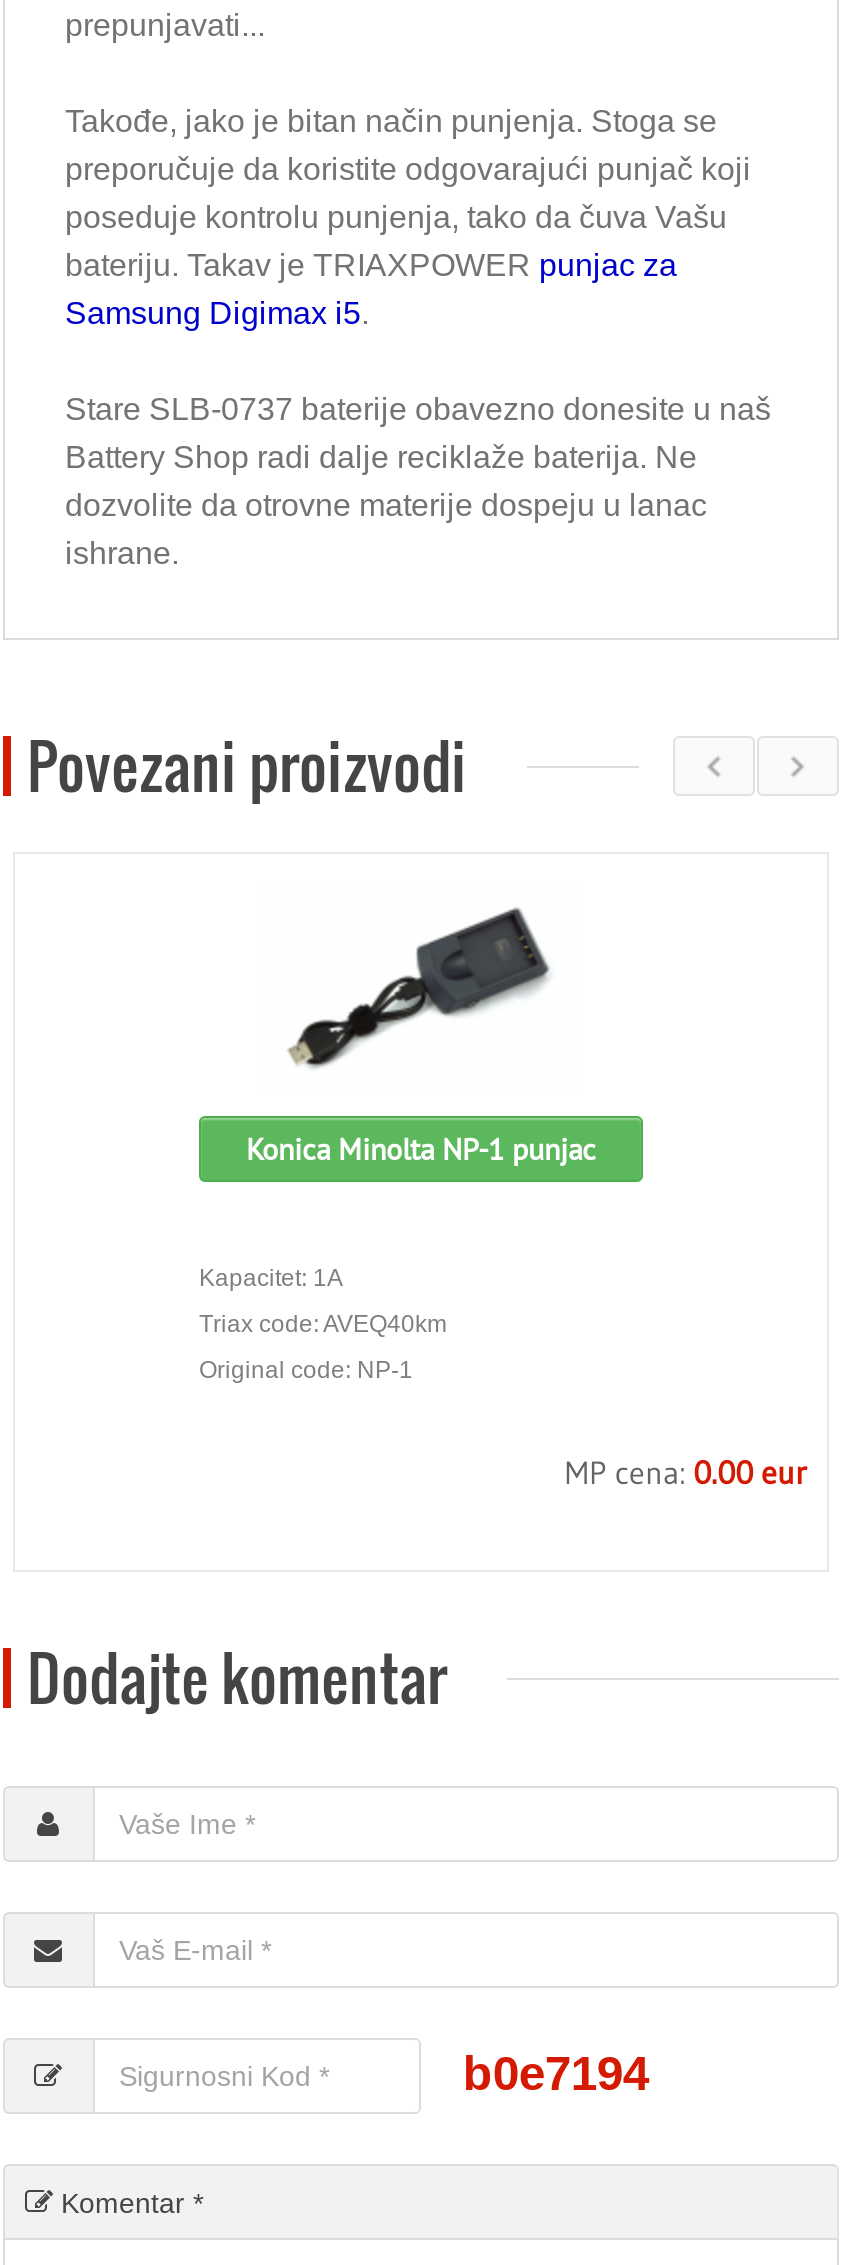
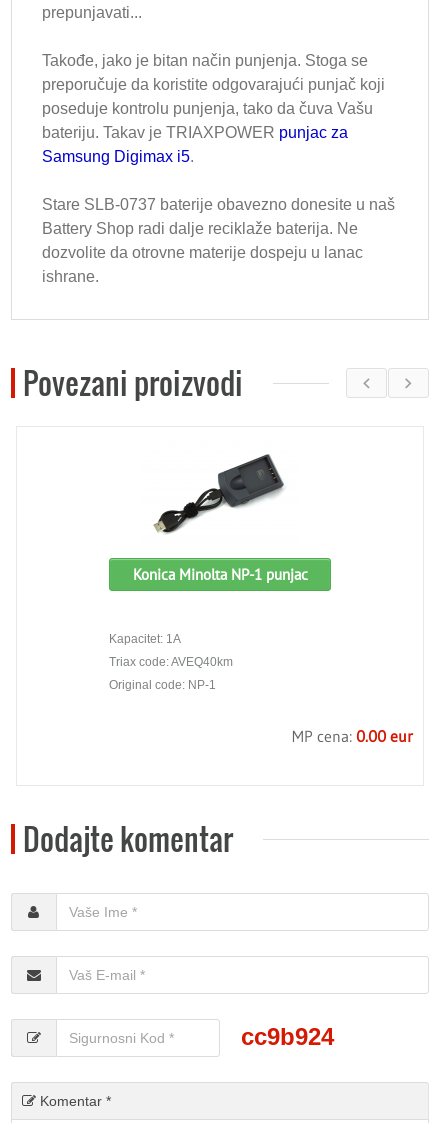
- b0e7194
+ cc9b924
